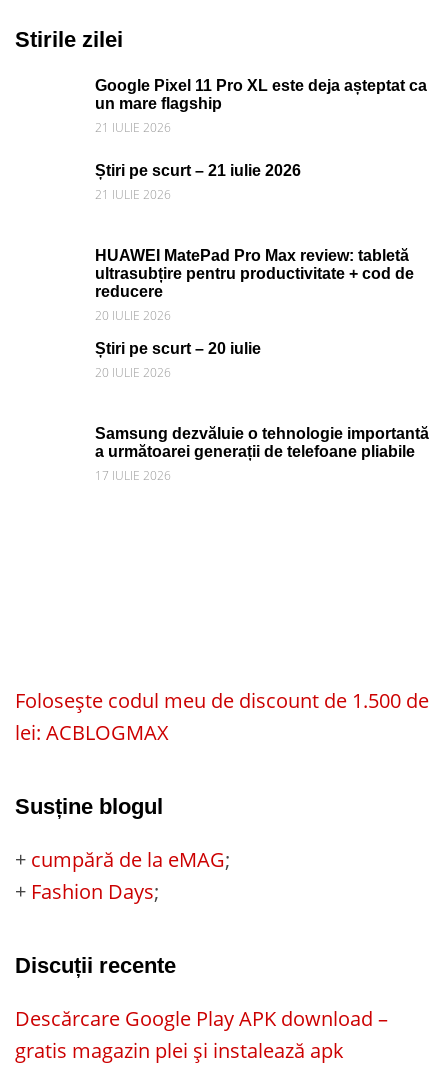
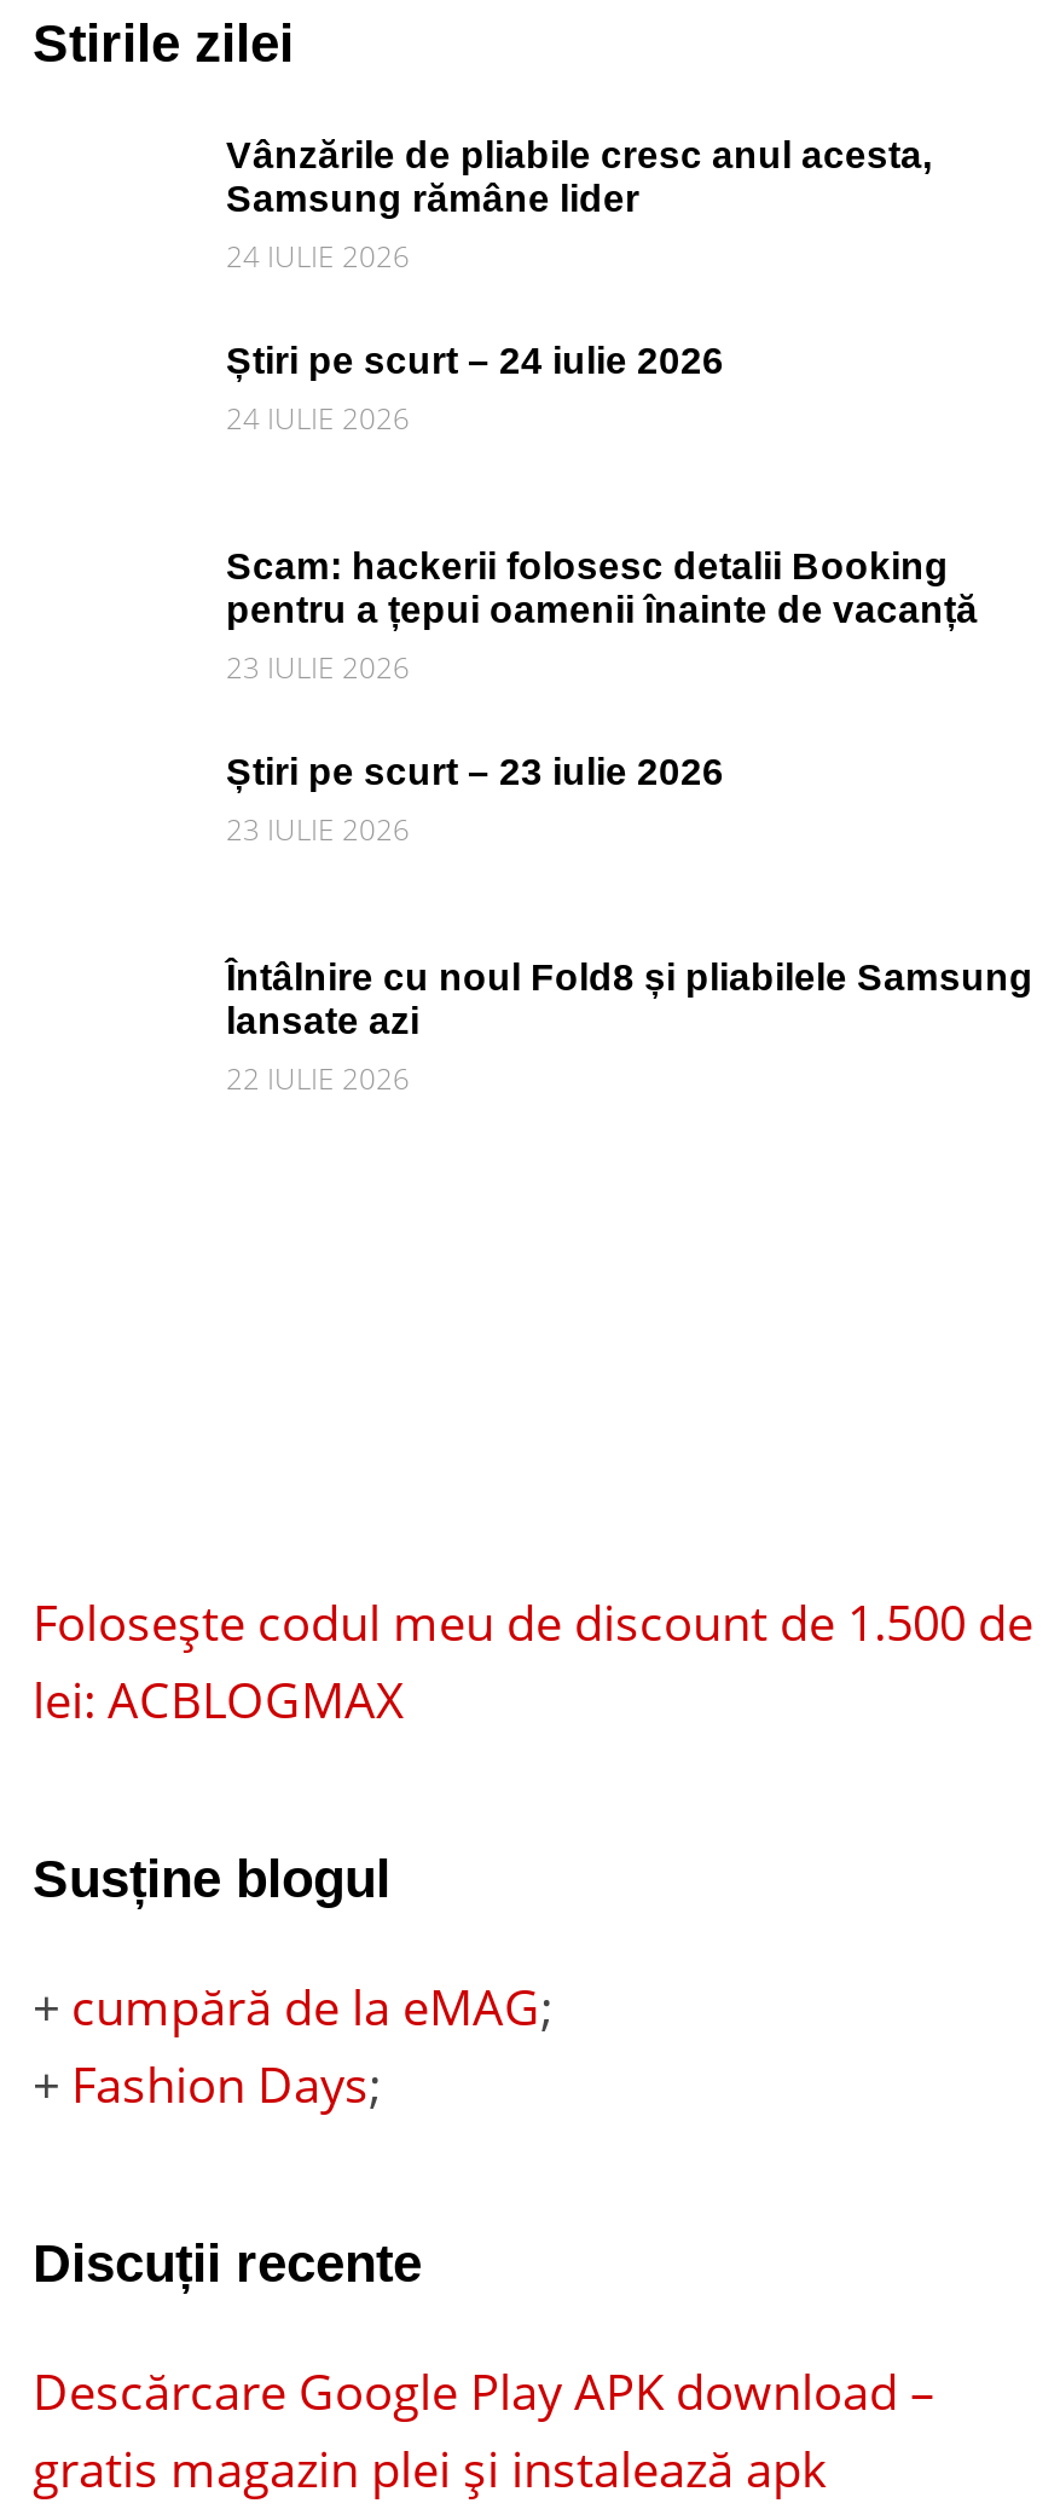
- Google Pixel 11 Pro XL este deja așteptat ca
- un mare flagship
- 21 IULIE 2026
+ Vânzările de pliabile cresc anul acesta,
+ Samsung rămâne lider
+ 24 IULIE 2026

- Știri pe scurt – 21 iulie 2026
- 21 IULIE 2026
+ Știri pe scurt – 24 iulie 2026
+ 24 IULIE 2026

- HUAWEI MatePad Pro Max review: tabletă
- ultrasubțire pentru productivitate + cod de
- reducere
- 20 IULIE 2026
+ Scam: hackerii folosesc detalii Booking
+ pentru a țepui oamenii înainte de vacanță
+ 23 IULIE 2026

- Știri pe scurt – 20 iulie
- 20 IULIE 2026
+ Știri pe scurt – 23 iulie 2026
+ 23 IULIE 2026

- Samsung dezvăluie o tehnologie importantă
- a următoarei generații de telefoane pliabile
- 17 IULIE 2026
+ Întâlnire cu noul Fold8 și pliabilele Samsung
+ lansate azi
+ 22 IULIE 2026
